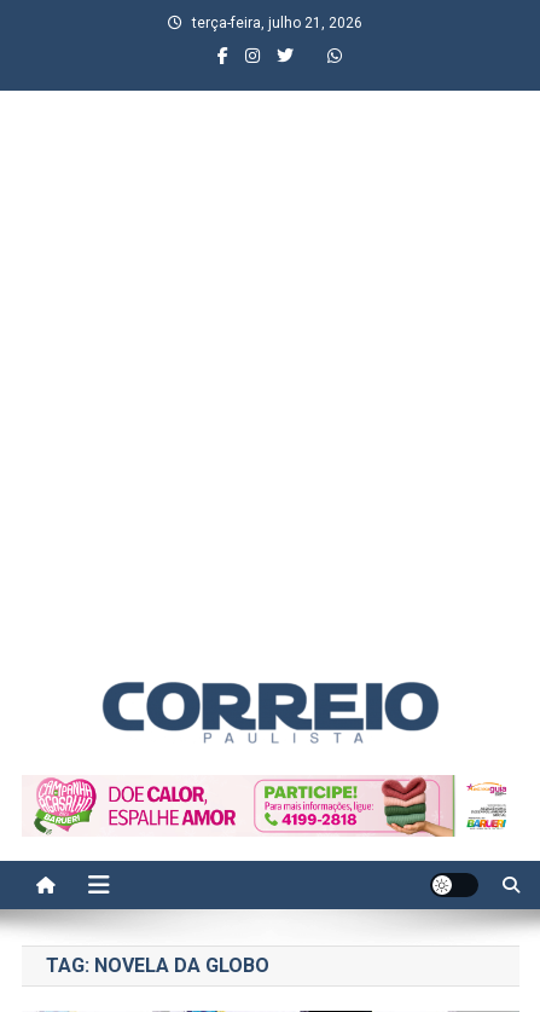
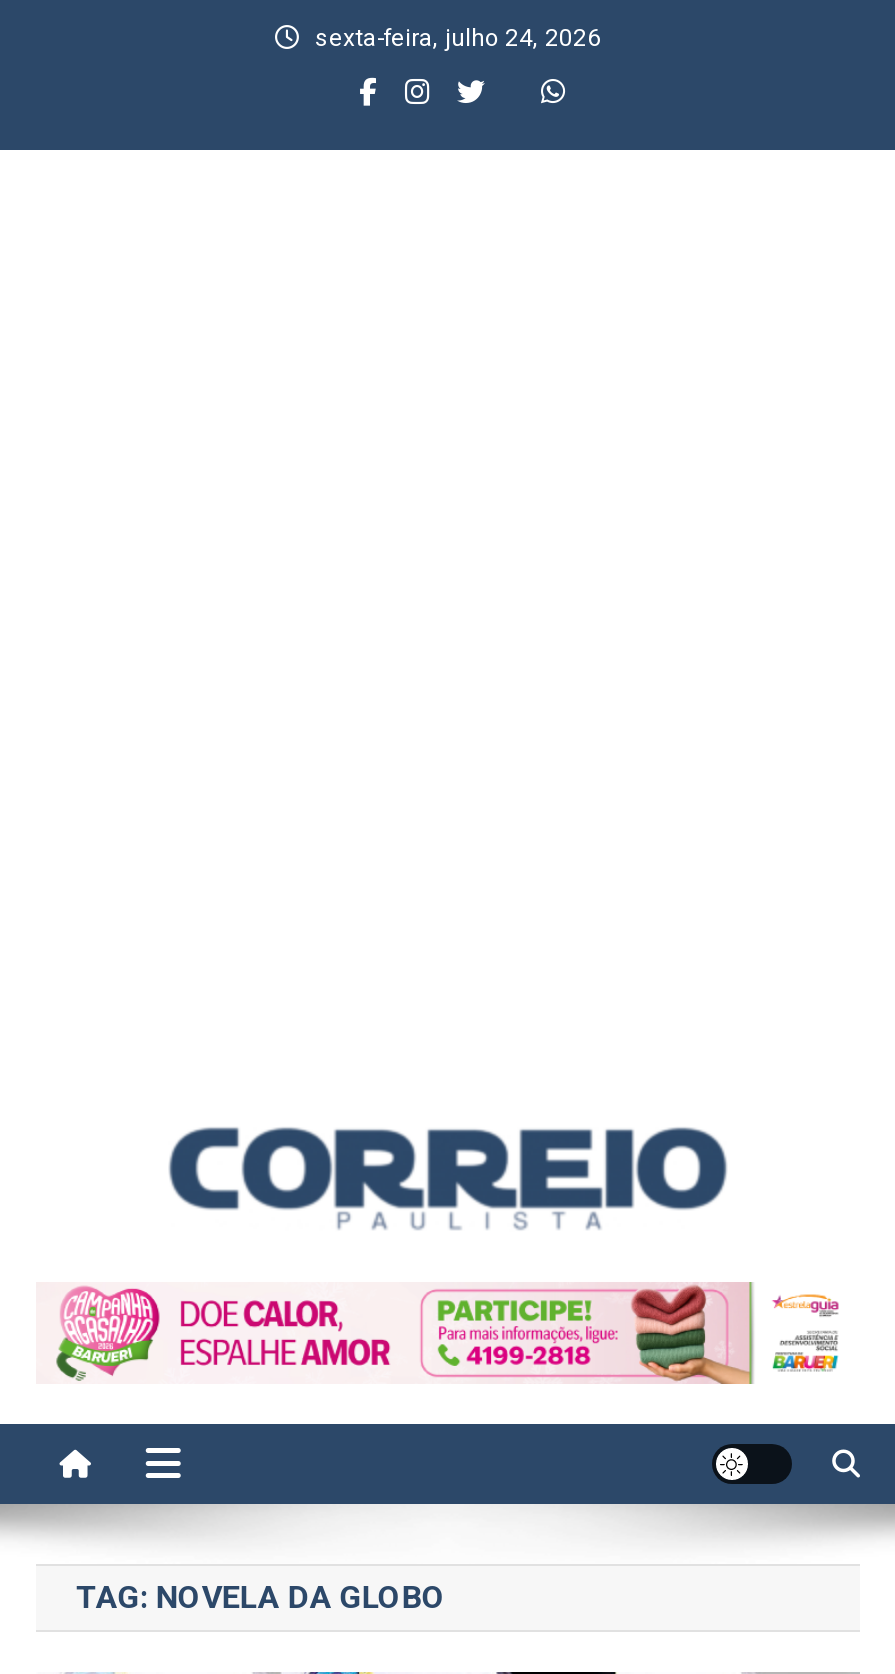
- terça-feira, julho 21, 2026
+ sexta-feira, julho 24, 2026
